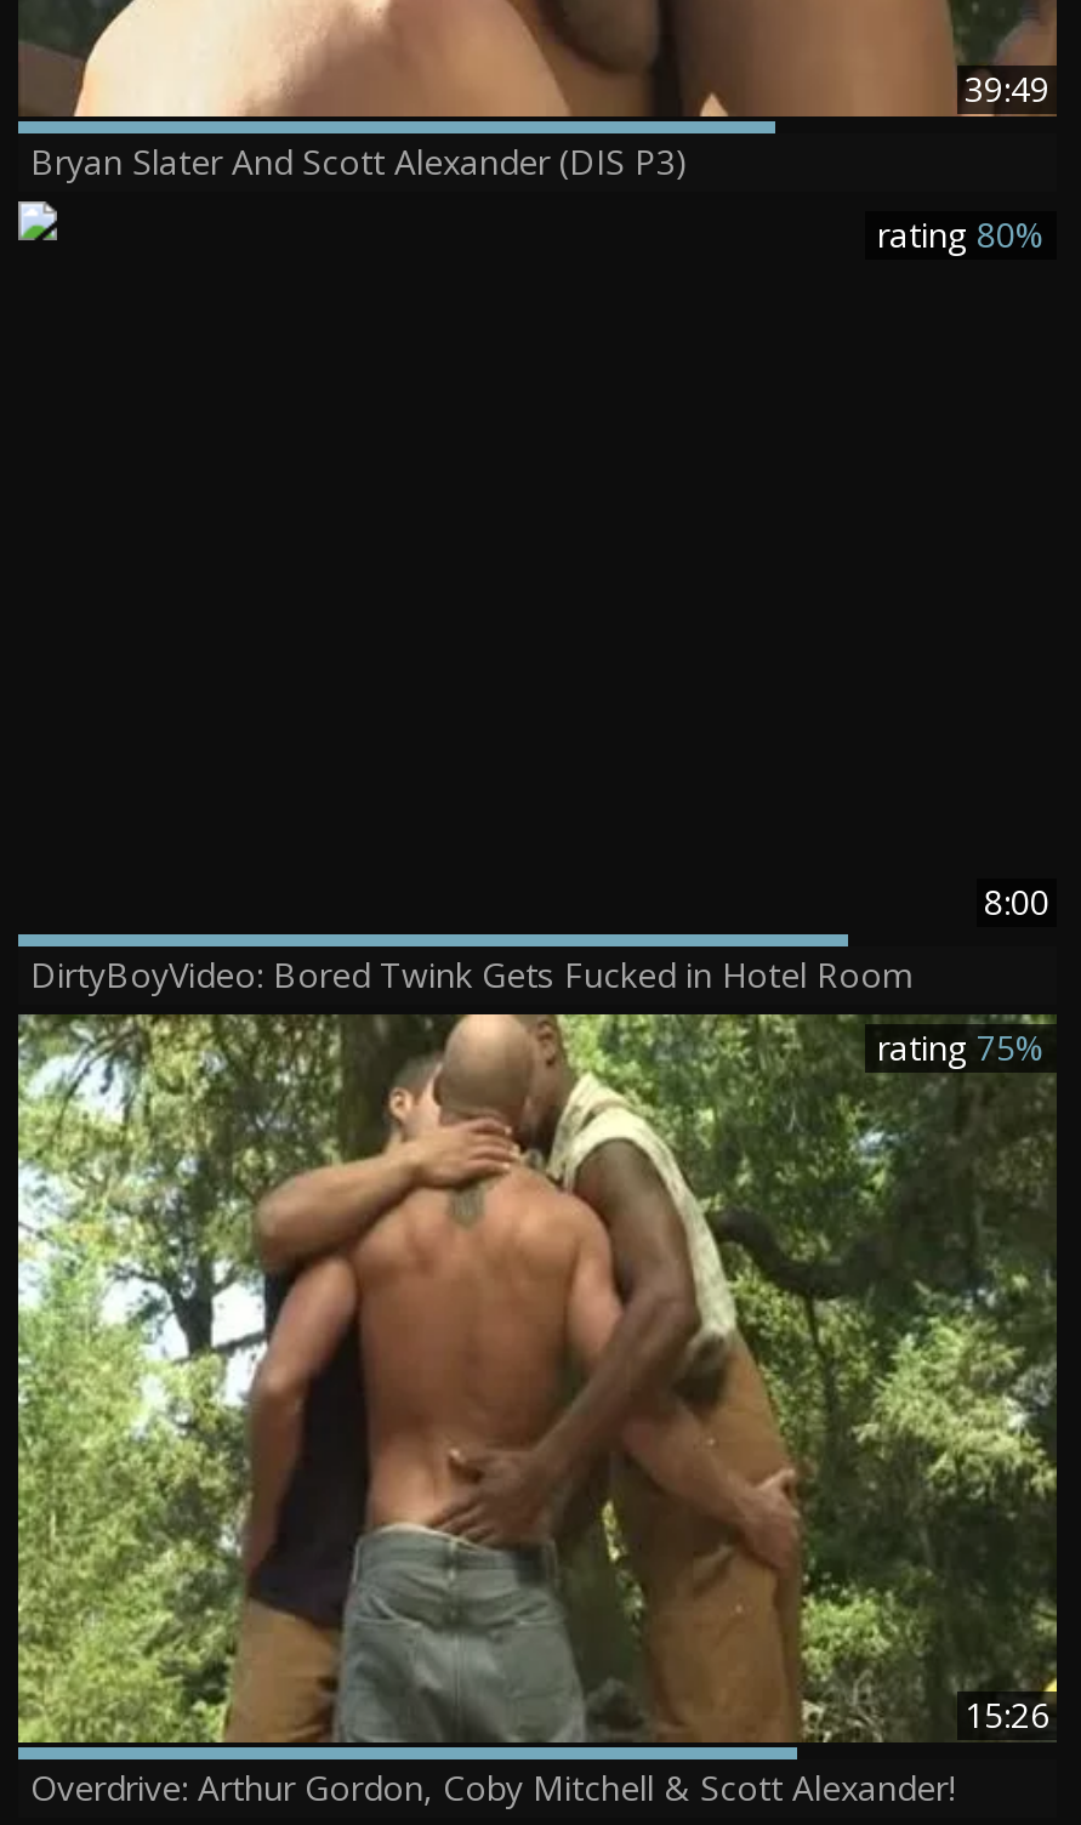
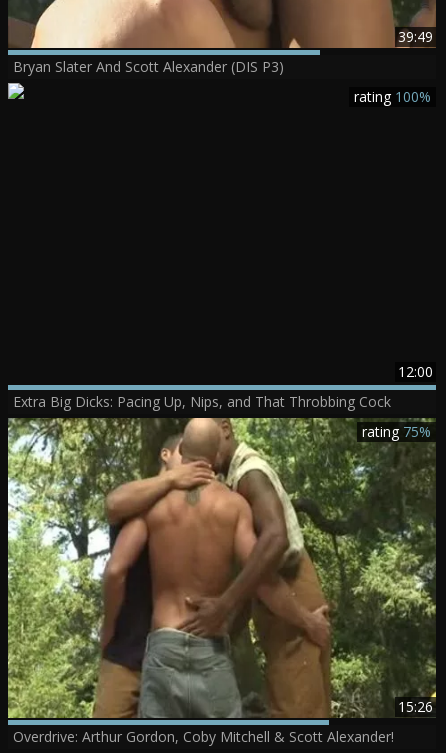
- rating 80%
+ rating 100%

- 8:00
+ 12:00

- DirtyBoyVideo: Bored Twink Gets Fucked in Hotel Room
+ Extra Big Dicks: Pacing Up, Nips, and That Throbbing Cock
